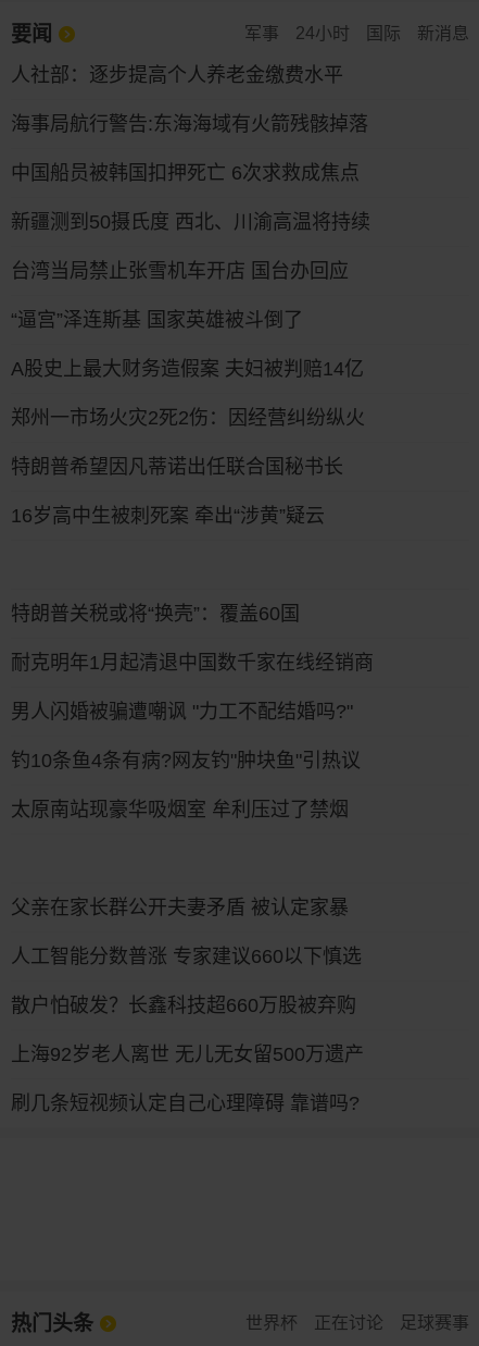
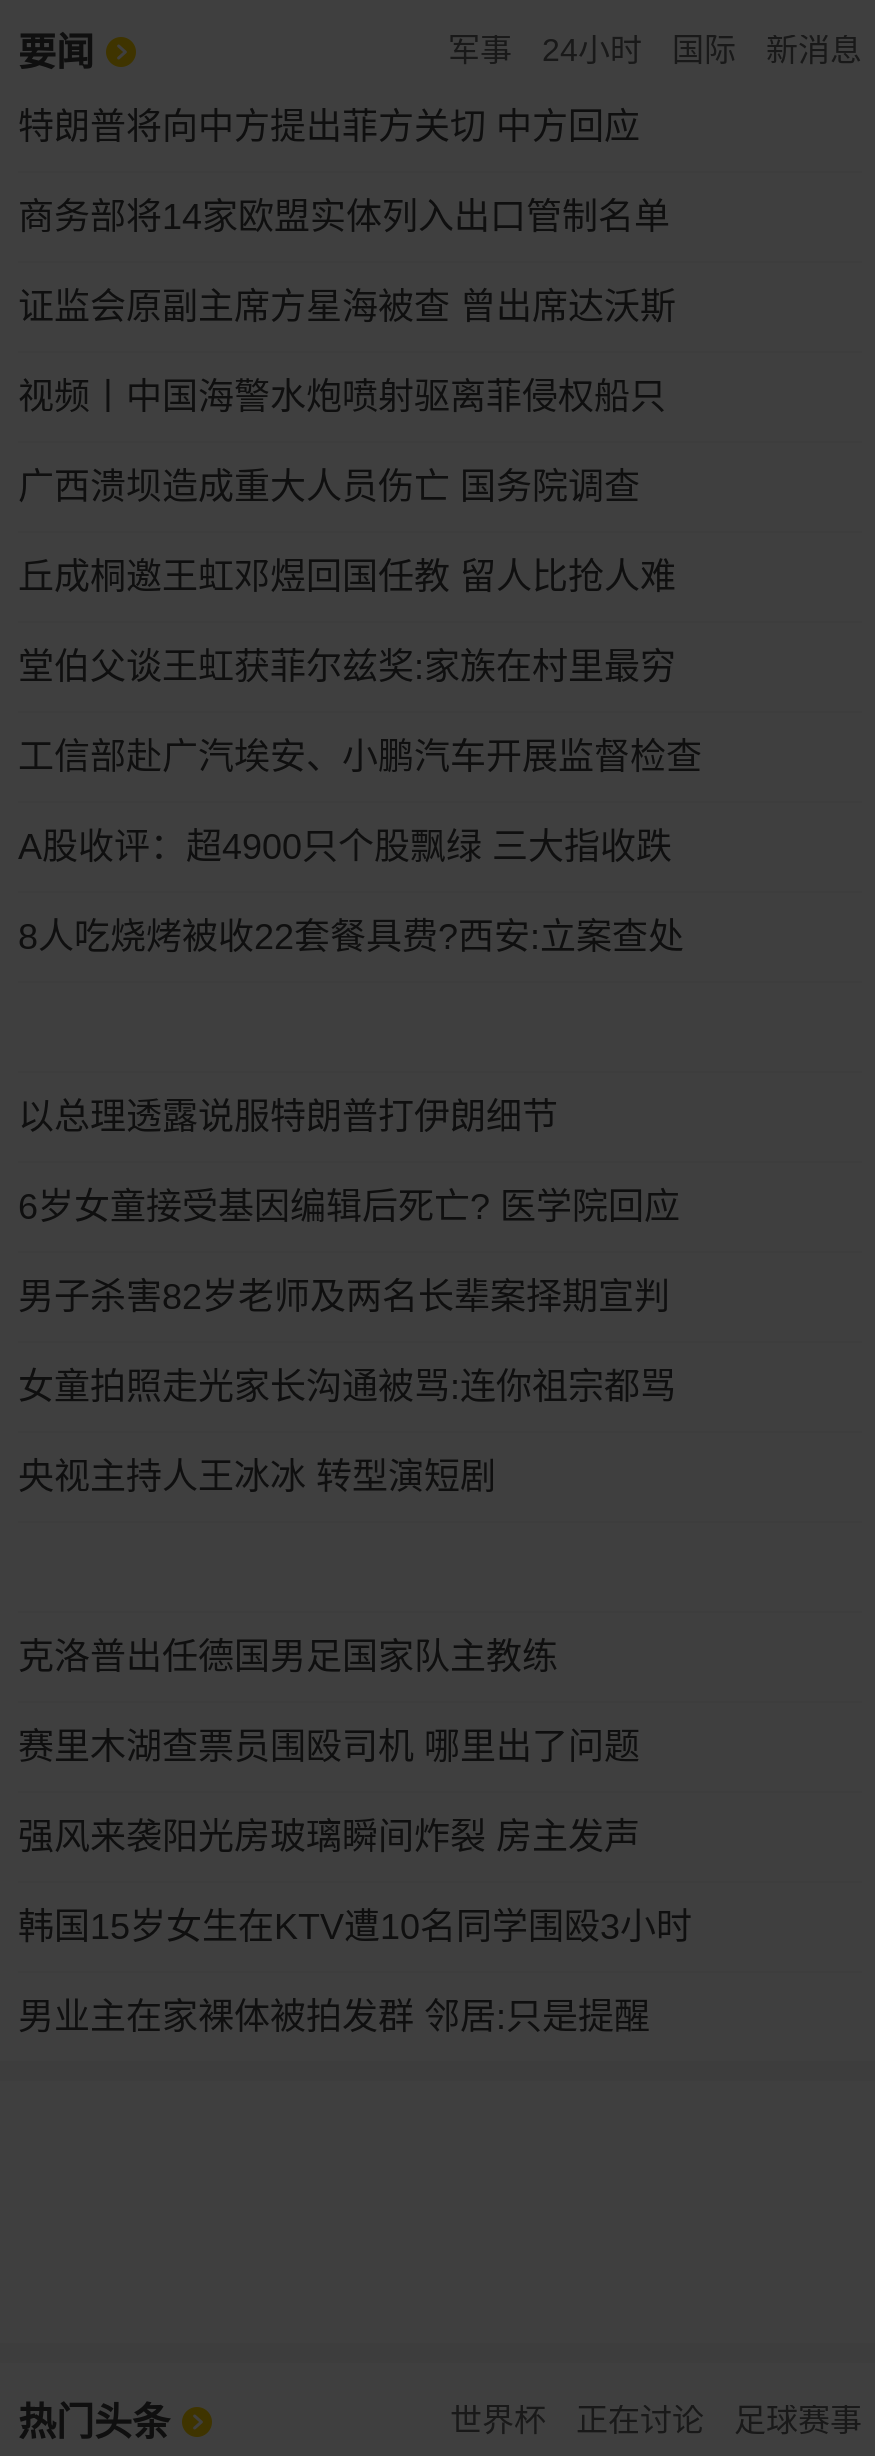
- 人社部：逐步提高个人养老金缴费水平
+ 特朗普将向中方提出菲方关切 中方回应

- 海事局航行警告:东海海域有火箭残骸掉落
+ 商务部将14家欧盟实体列入出口管制名单

- 中国船员被韩国扣押死亡 6次求救成焦点
+ 证监会原副主席方星海被查 曾出席达沃斯

- 新疆测到50摄氏度 西北、川渝高温将持续
+ 视频丨中国海警水炮喷射驱离菲侵权船只

- 台湾当局禁止张雪机车开店 国台办回应
+ 广西溃坝造成重大人员伤亡 国务院调查

- “逼宫”泽连斯基 国家英雄被斗倒了
+ 丘成桐邀王虹邓煜回国任教 留人比抢人难

- A股史上最大财务造假案 夫妇被判赔14亿
+ 堂伯父谈王虹获菲尔兹奖:家族在村里最穷

- 郑州一市场火灾2死2伤：因经营纠纷纵火
+ 工信部赴广汽埃安、小鹏汽车开展监督检查

- 特朗普希望因凡蒂诺出任联合国秘书长
+ A股收评：超4900只个股飘绿 三大指收跌

- 16岁高中生被刺死案 牵出“涉黄”疑云
+ 8人吃烧烤被收22套餐具费?西安:立案查处

- 特朗普关税或将“换壳”：覆盖60国
+ 以总理透露说服特朗普打伊朗细节

- 耐克明年1月起清退中国数千家在线经销商
+ 6岁女童接受基因编辑后死亡? 医学院回应

- 男人闪婚被骗遭嘲讽 "力工不配结婚吗?"
+ 男子杀害82岁老师及两名长辈案择期宣判

- 钓10条鱼4条有病?网友钓"肿块鱼"引热议
+ 女童拍照走光家长沟通被骂:连你祖宗都骂

- 太原南站现豪华吸烟室 牟利压过了禁烟
+ 央视主持人王冰冰 转型演短剧

- 父亲在家长群公开夫妻矛盾 被认定家暴
+ 克洛普出任德国男足国家队主教练

- 人工智能分数普涨 专家建议660以下慎选
+ 赛里木湖查票员围殴司机 哪里出了问题

- 散户怕破发？长鑫科技超660万股被弃购
+ 强风来袭阳光房玻璃瞬间炸裂 房主发声

- 上海92岁老人离世 无儿无女留500万遗产
+ 韩国15岁女生在KTV遭10名同学围殴3小时

- 刷几条短视频认定自己心理障碍 靠谱吗?
+ 男业主在家裸体被拍发群 邻居:只是提醒
